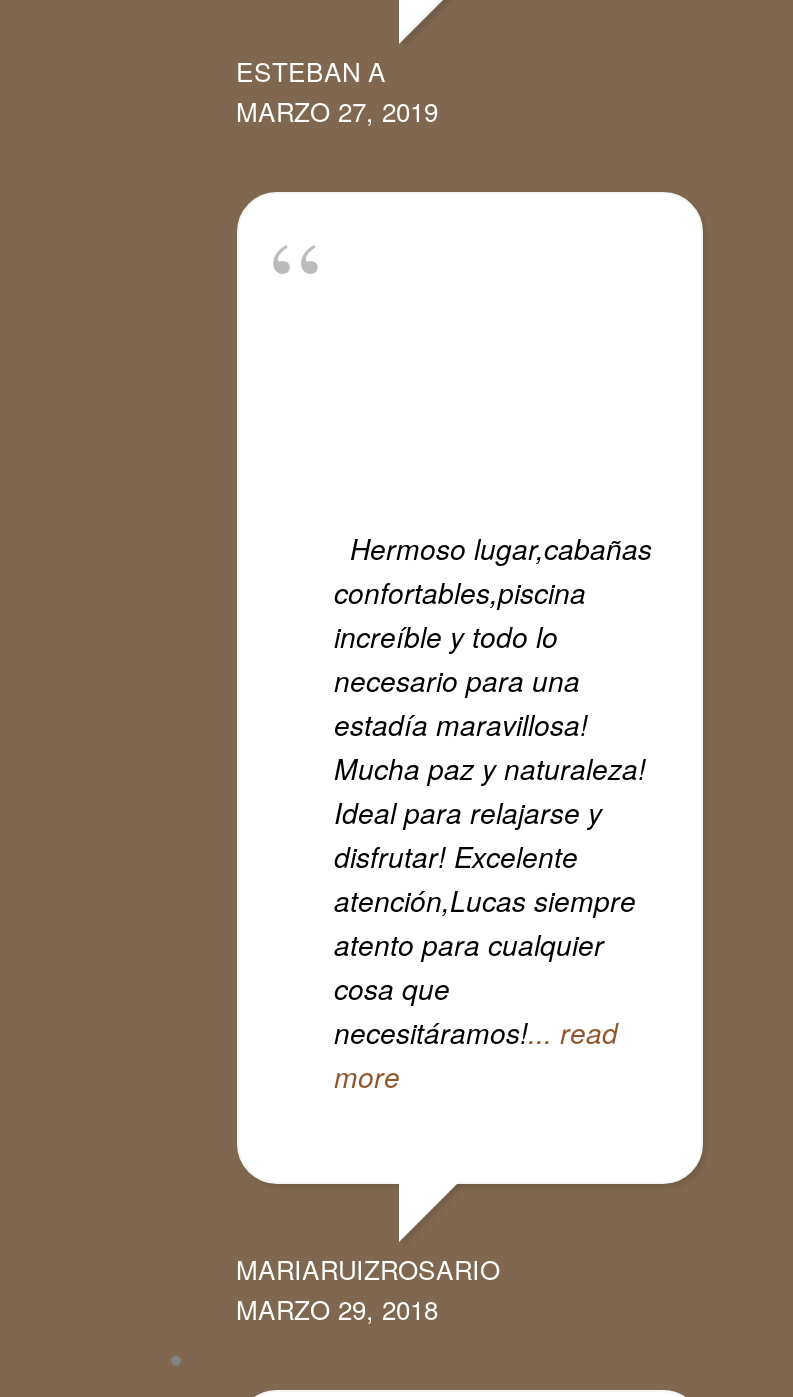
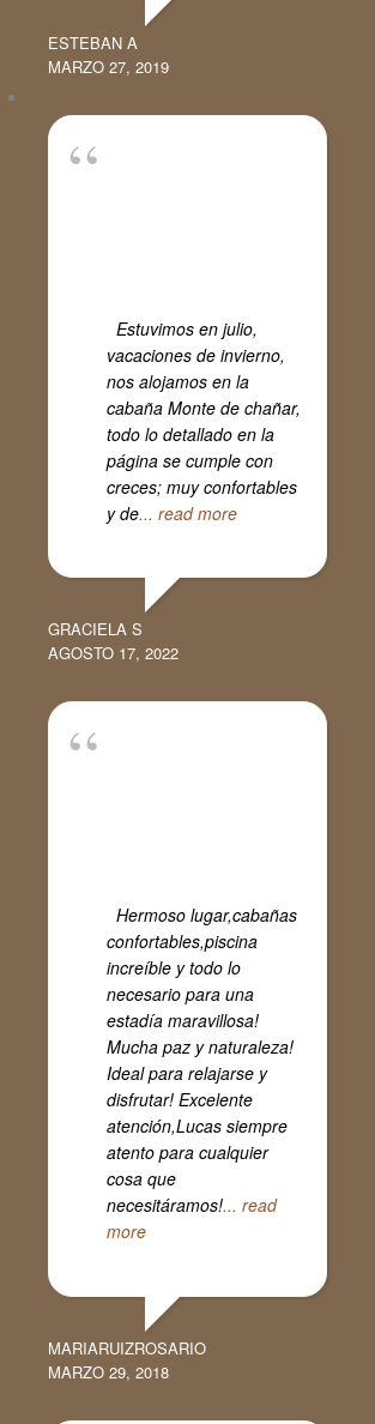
+ GRACIELA S
+ AGOSTO 17, 2022

+ Estuvimos en julio,
+ vacaciones de invierno,
+ nos alojamos en la
+ cabaña Monte de chañar,
+ todo lo detallado en la
+ página se cumple con
+ creces; muy confortables
+ y de... read more
